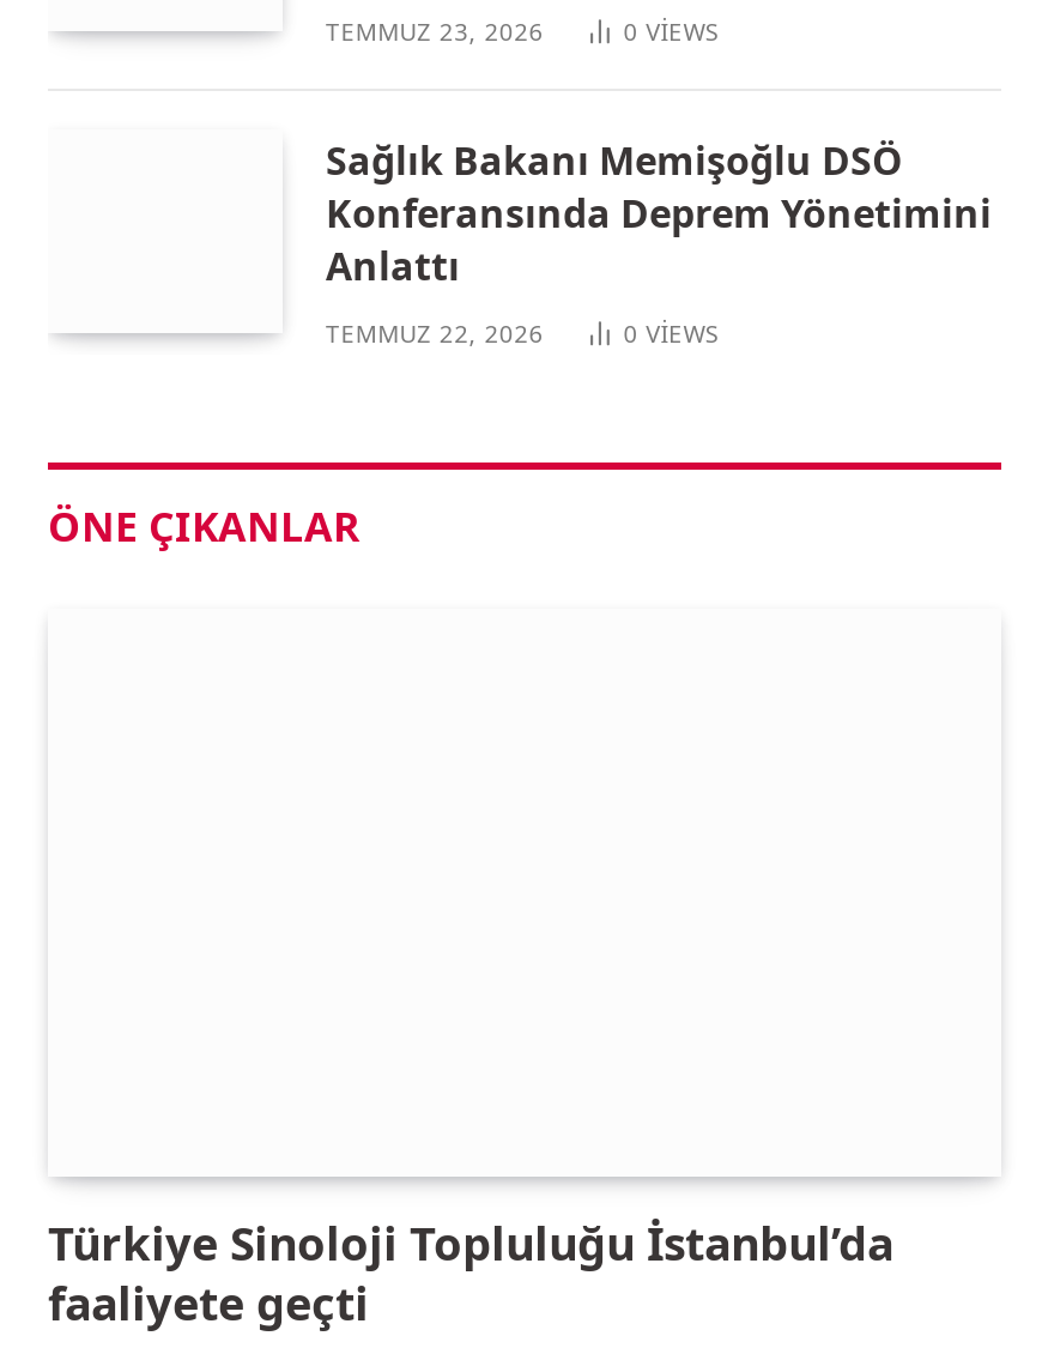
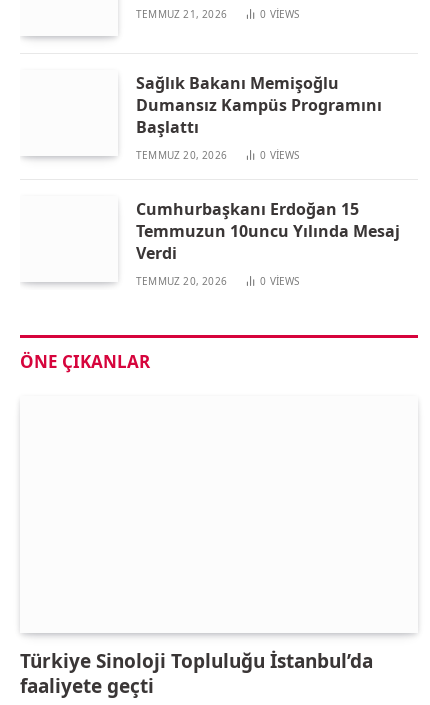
- TEMMUZ 23, 2026
+ TEMMUZ 21, 2026

- Sağlık Bakanı Memişoğlu DSÖ
- Konferansında Deprem Yönetimini
- Anlattı
- TEMMUZ 22, 2026
+ Sağlık Bakanı Memişoğlu
+ Dumansız Kampüs Programını
+ Başlattı
+ TEMMUZ 20, 2026
+ 0 VIEWS
+ Cumhurbaşkanı Erdoğan 15
+ Temmuzun 10uncu Yılında Mesaj
+ Verdi
+ TEMMUZ 20, 2026
